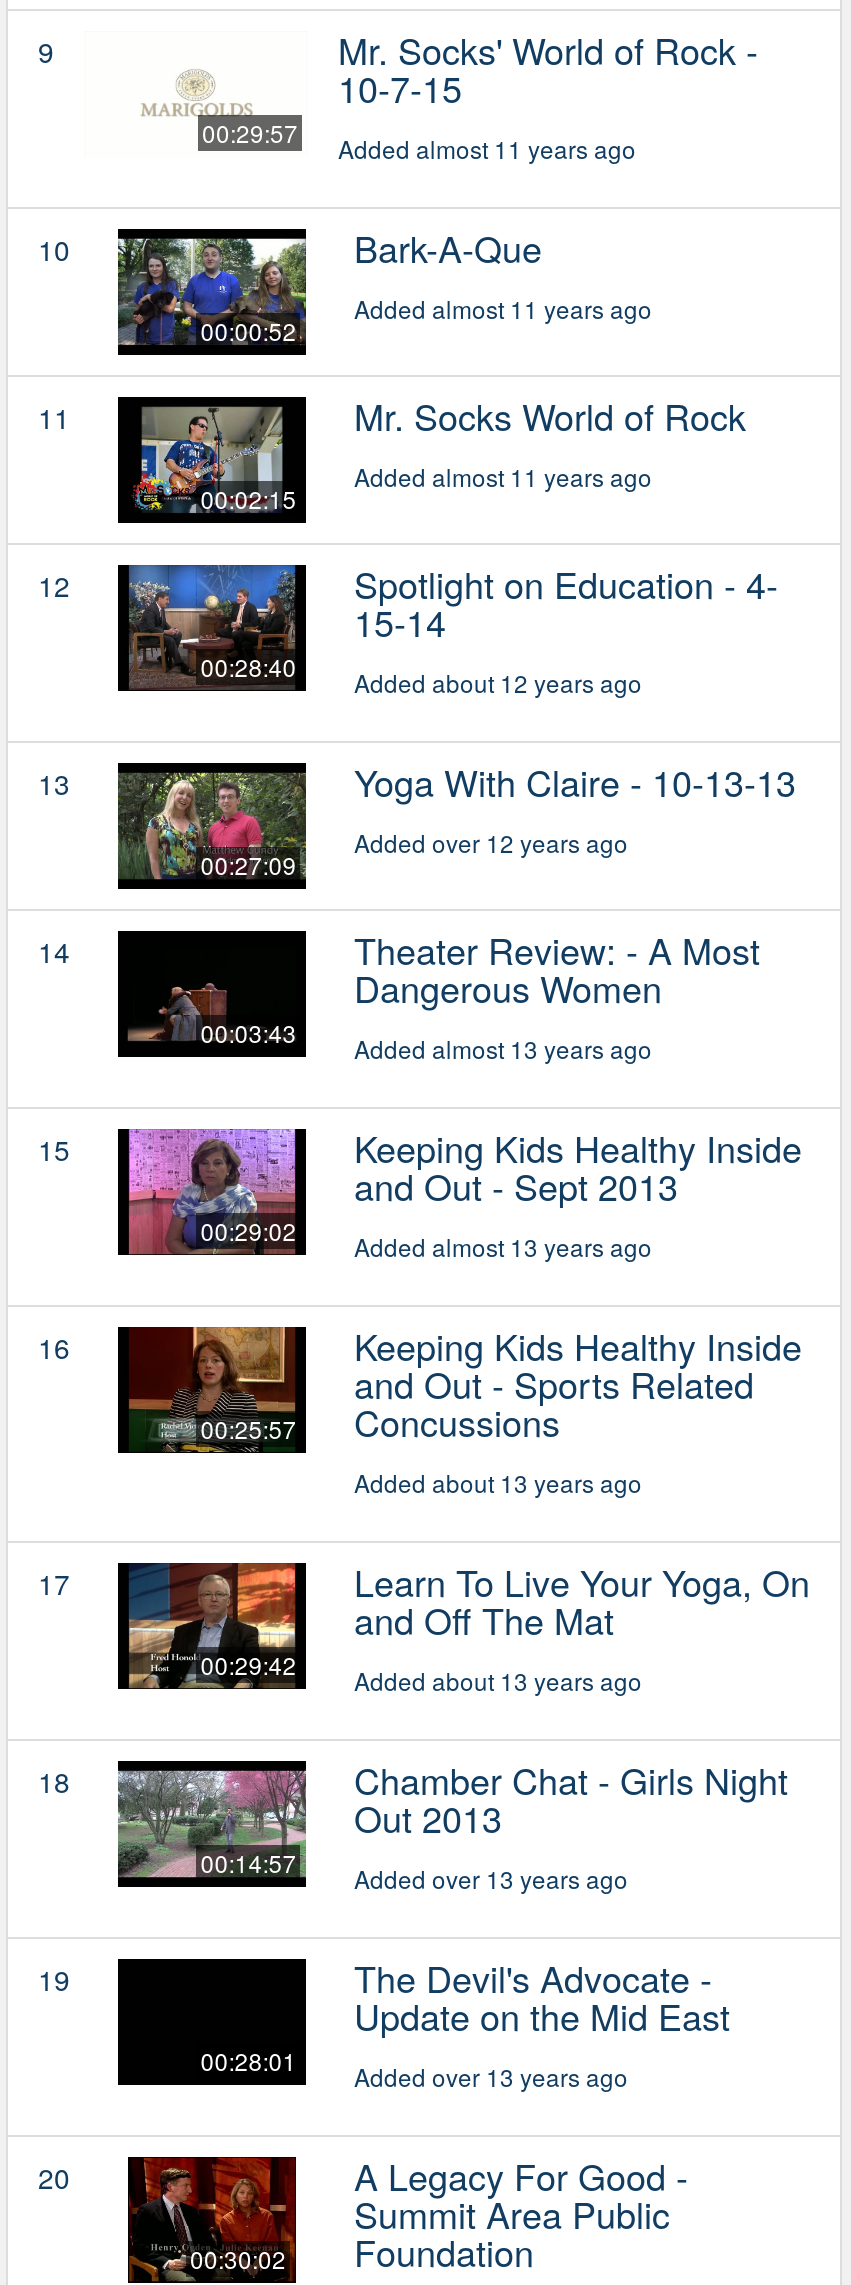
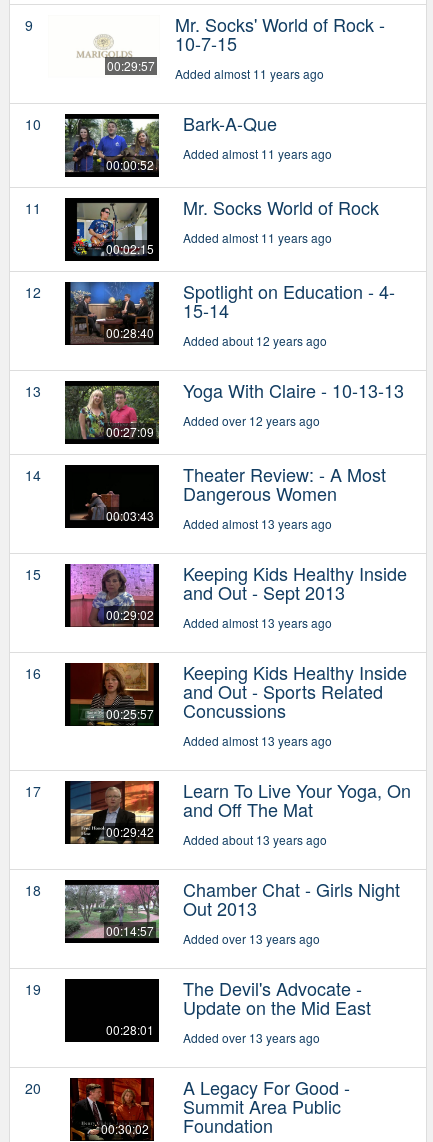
- Added about 13 years ago
+ Added almost 13 years ago
